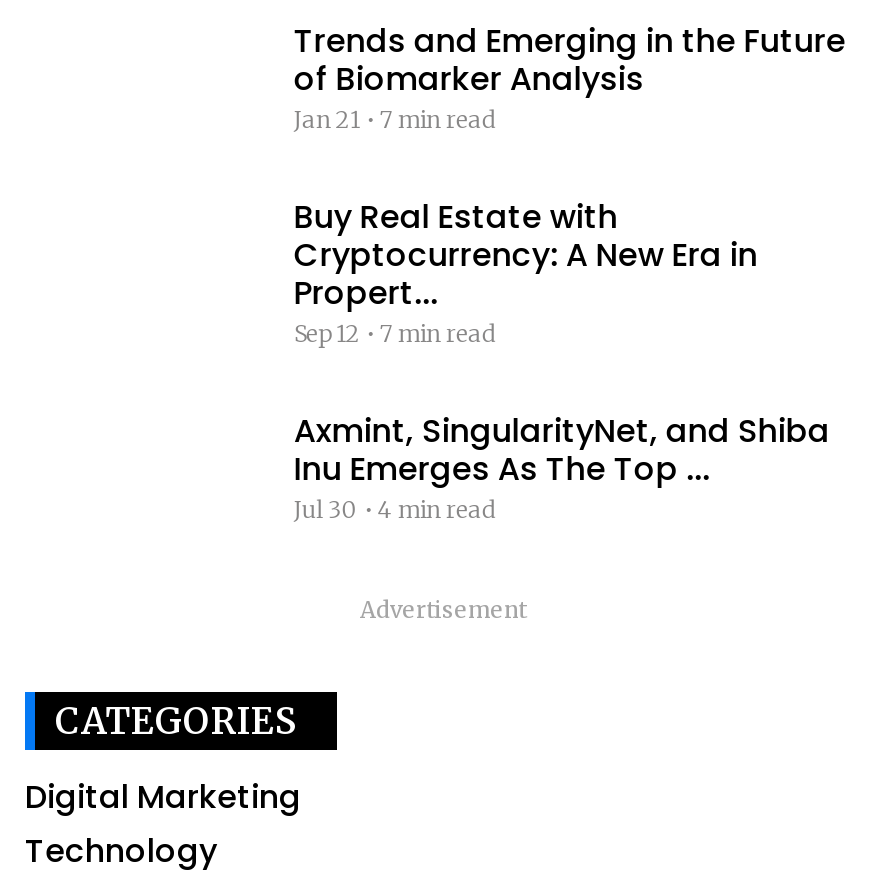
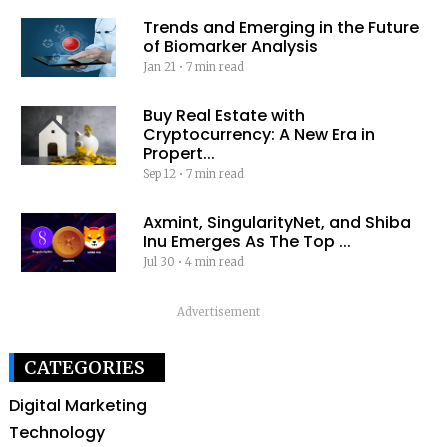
+ [image]

+ [image]

+ [image]
